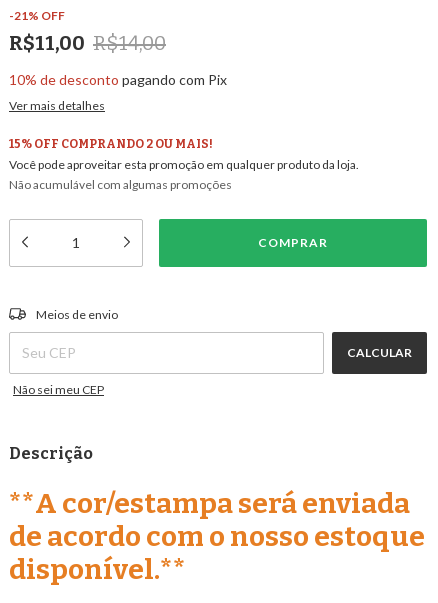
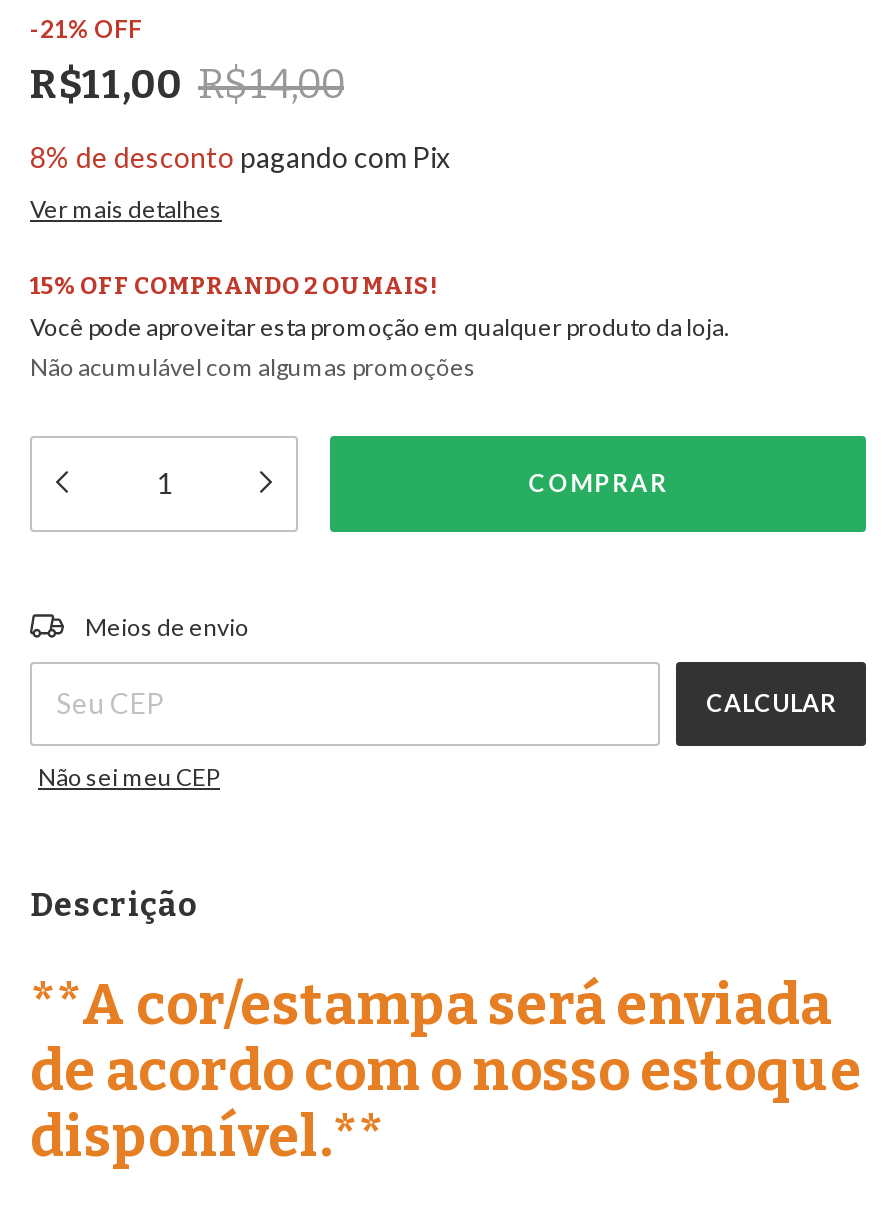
- 10% de desconto pagando com Pix
+ 8% de desconto pagando com Pix
